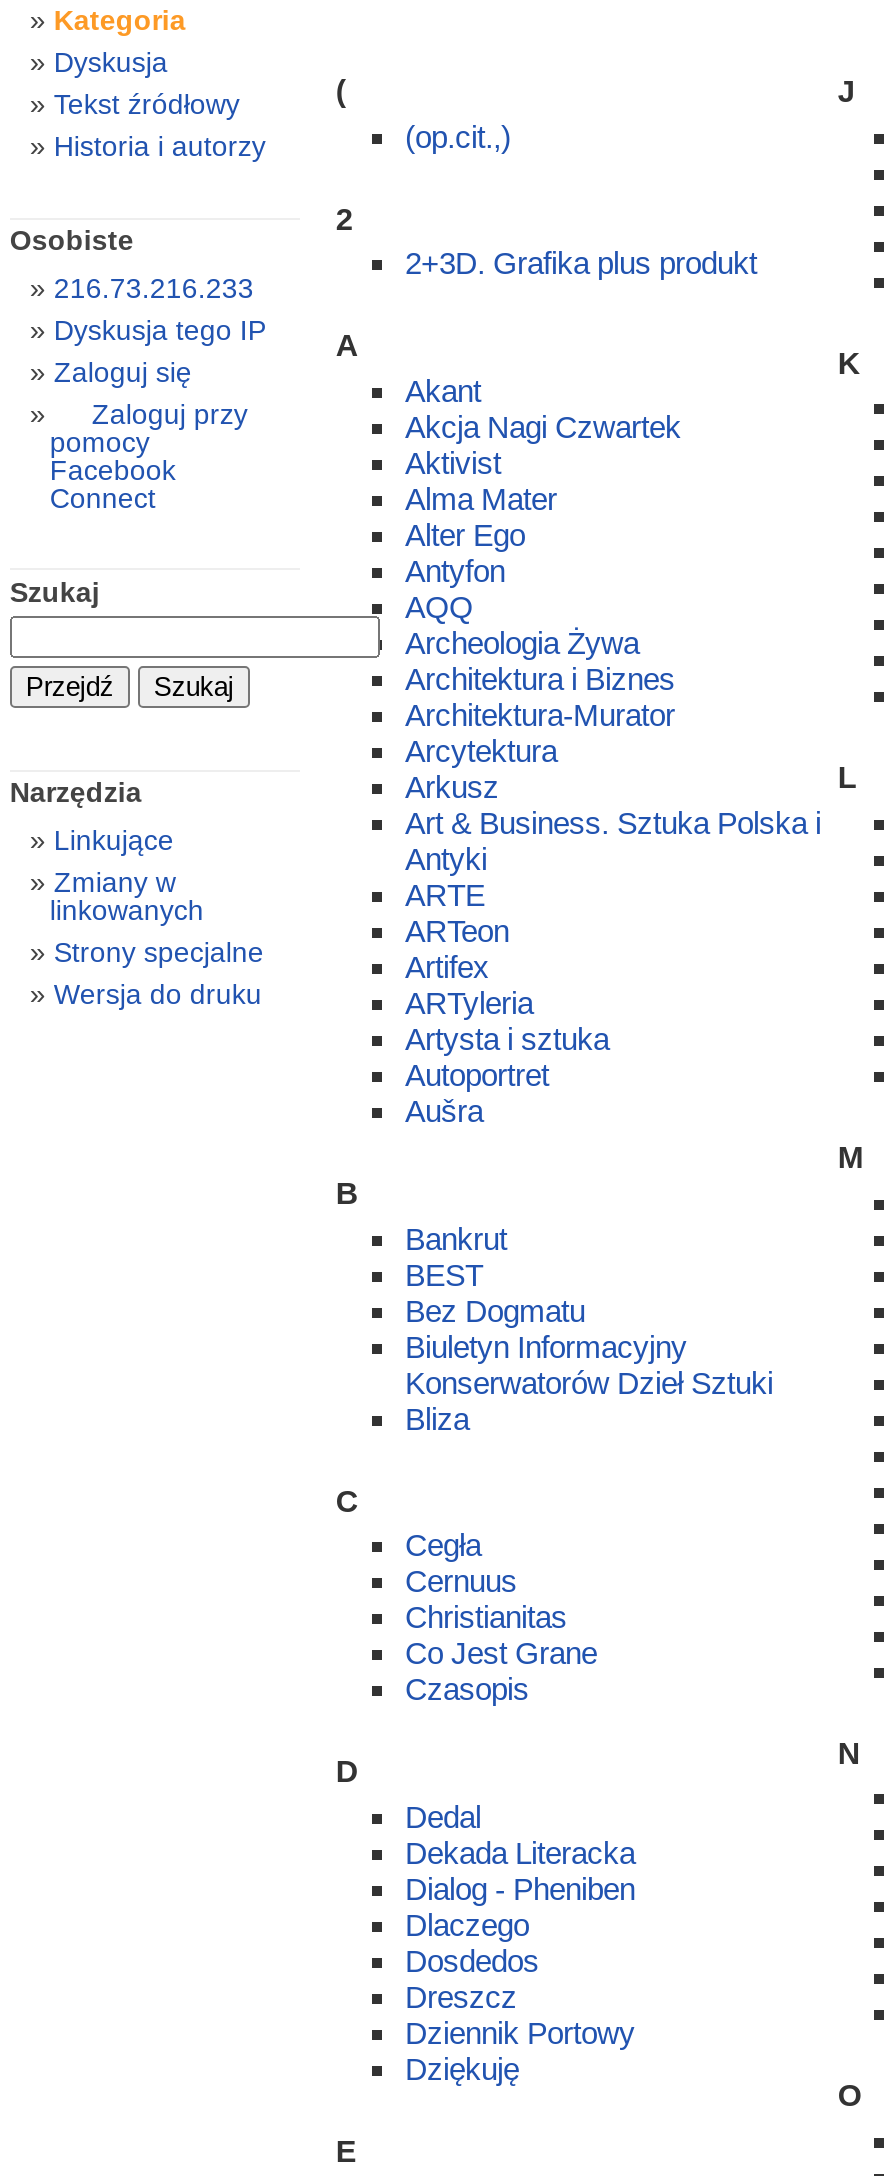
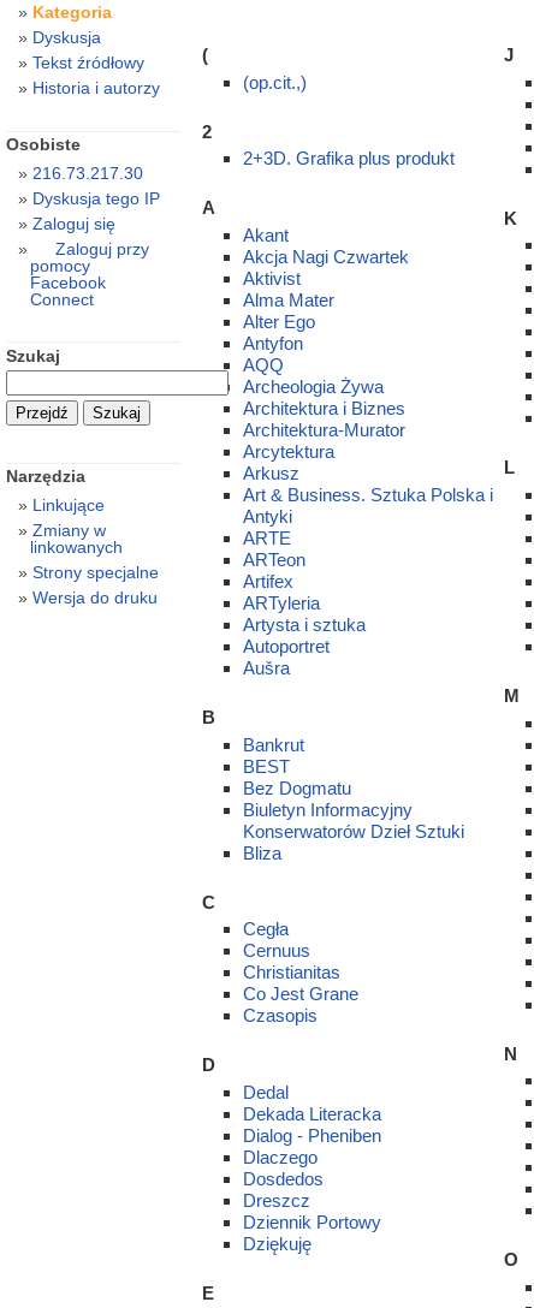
- 216.73.216.233
+ 216.73.217.30
